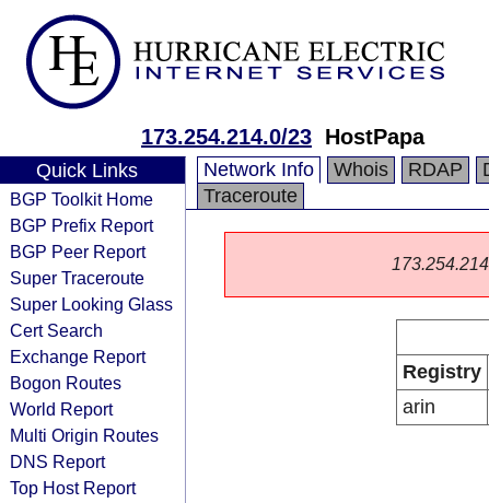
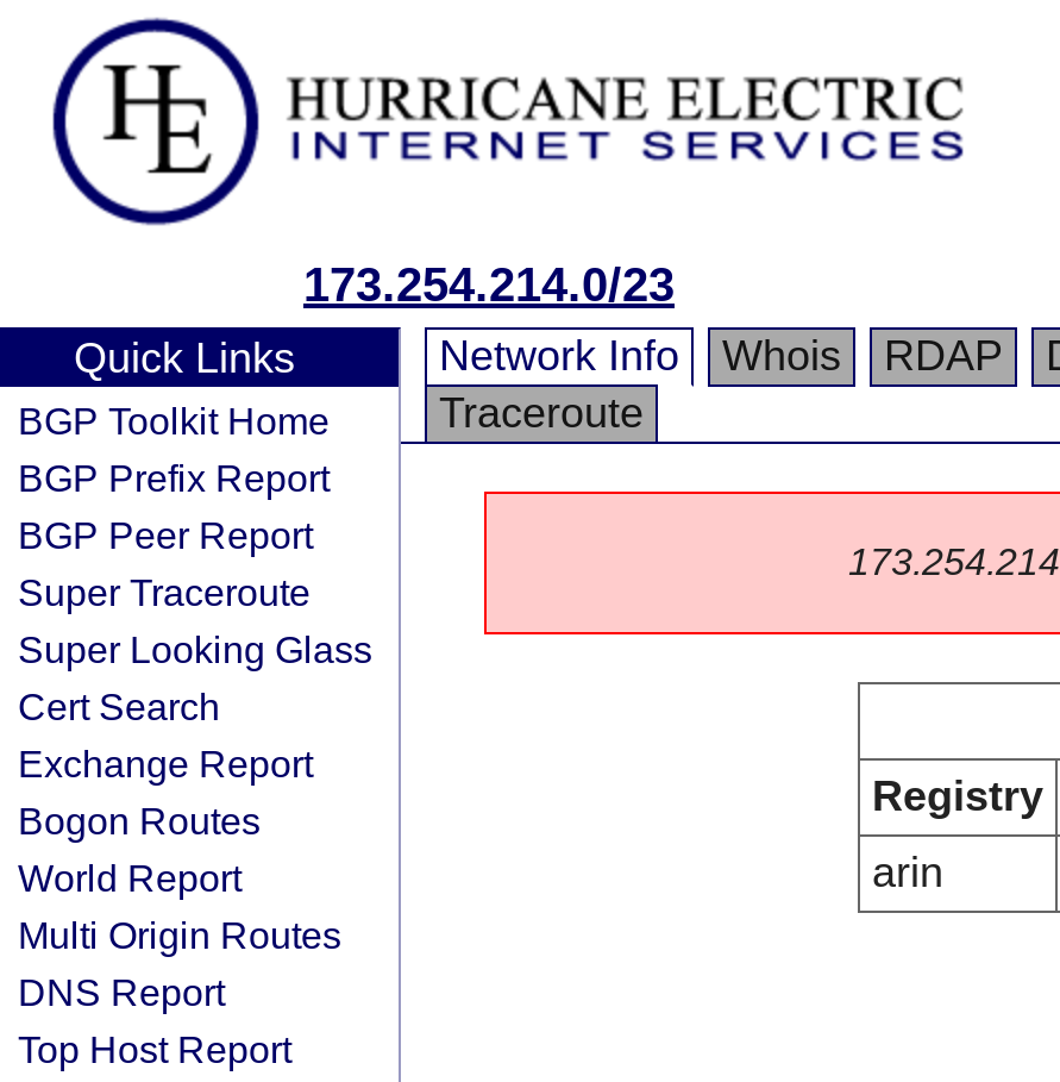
- 173.254.214.0/23 HostPapa
+ 173.254.214.0/23
